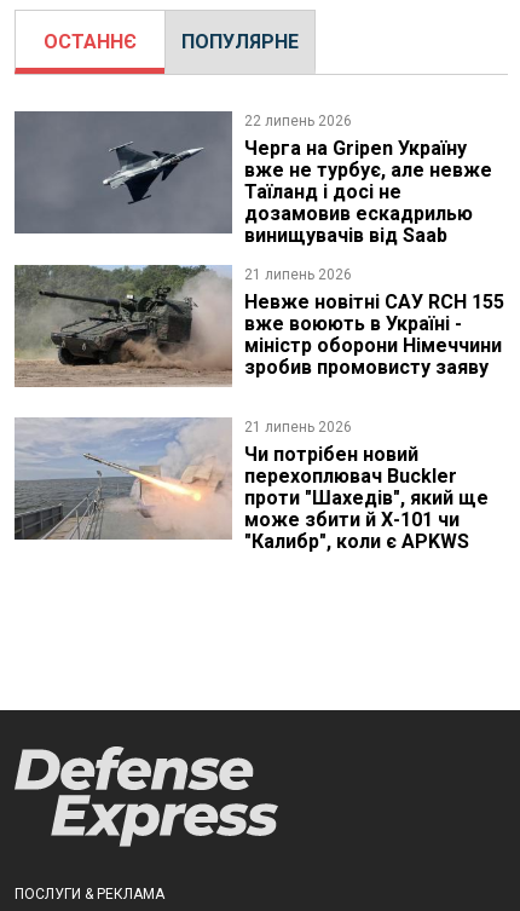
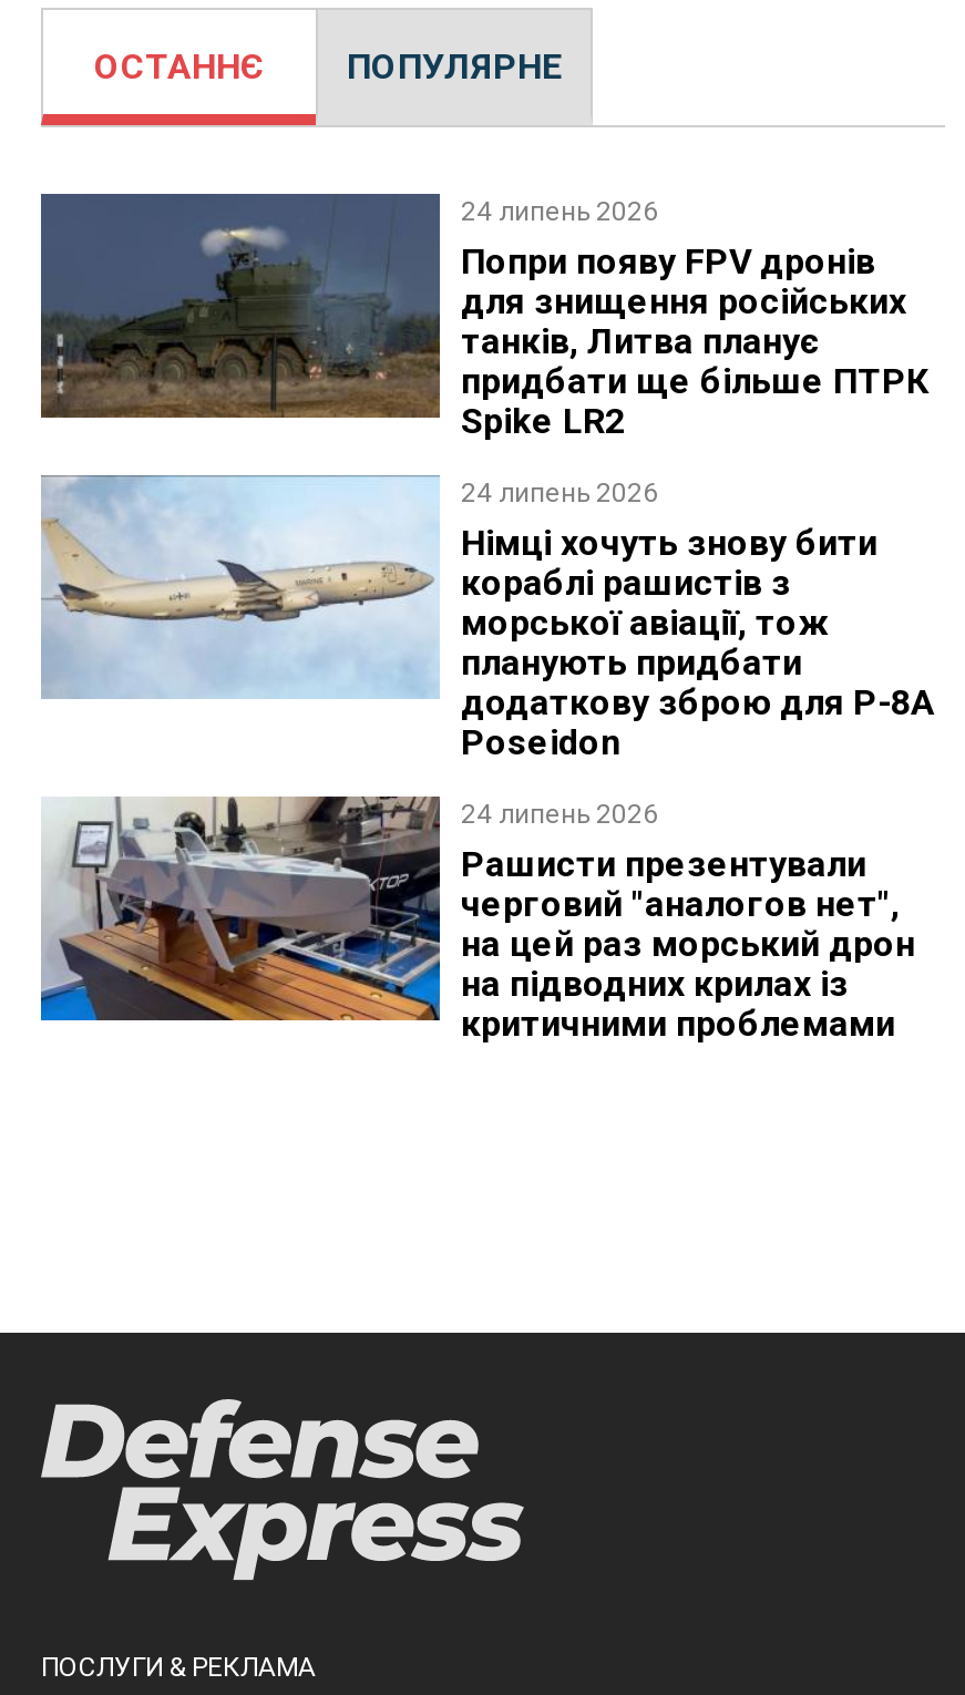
- [image]
- 22 липень 2026
- Черга на Gripen Україну
- вже не турбує, але невже
- Таїланд і досі не
- дозамовив ескадрилью
- винищувачів від Saab
+ [image]
+ 24 липень 2026
+ Попри появу FPV дронів
+ для знищення російських
+ танків, Литва планує
+ придбати ще більше ПТРК
+ Spike LR2

- [image]
- 21 липень 2026
- Невже новітні САУ RCH 155
- вже воюють в Україні -
- міністр оборони Німеччини
- зробив промовисту заяву
+ [image]
+ 24 липень 2026
+ Німці хочуть знову бити
+ кораблі рашистів з
+ морської авіації, тож
+ планують придбати
+ додаткову зброю для P-8A
+ Poseidon

- [image]
- 21 липень 2026
- Чи потрібен новий
- перехоплювач Buckler
- проти "Шахедів", який ще
- може збити й Х-101 чи
- "Калибр", коли є APKWS
+ [image]
+ 24 липень 2026
+ Рашисти презентували
+ черговий "аналогов нет",
+ на цей раз морський дрон
+ на підводних крилах із
+ критичними проблемами
